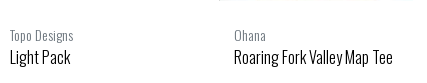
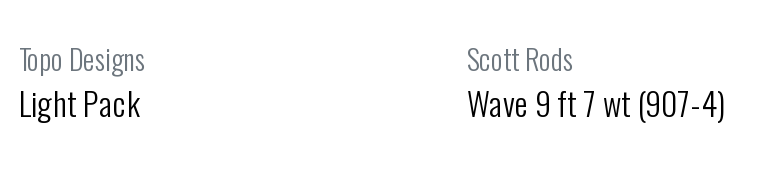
- Ohana
- Roaring Fork Valley Map Tee
+ Scott Rods
+ Wave 9 ft 7 wt (907-4)
